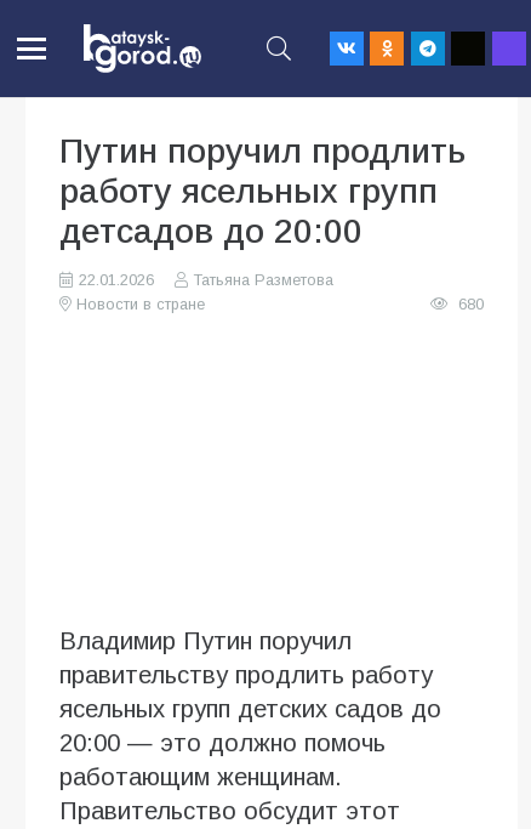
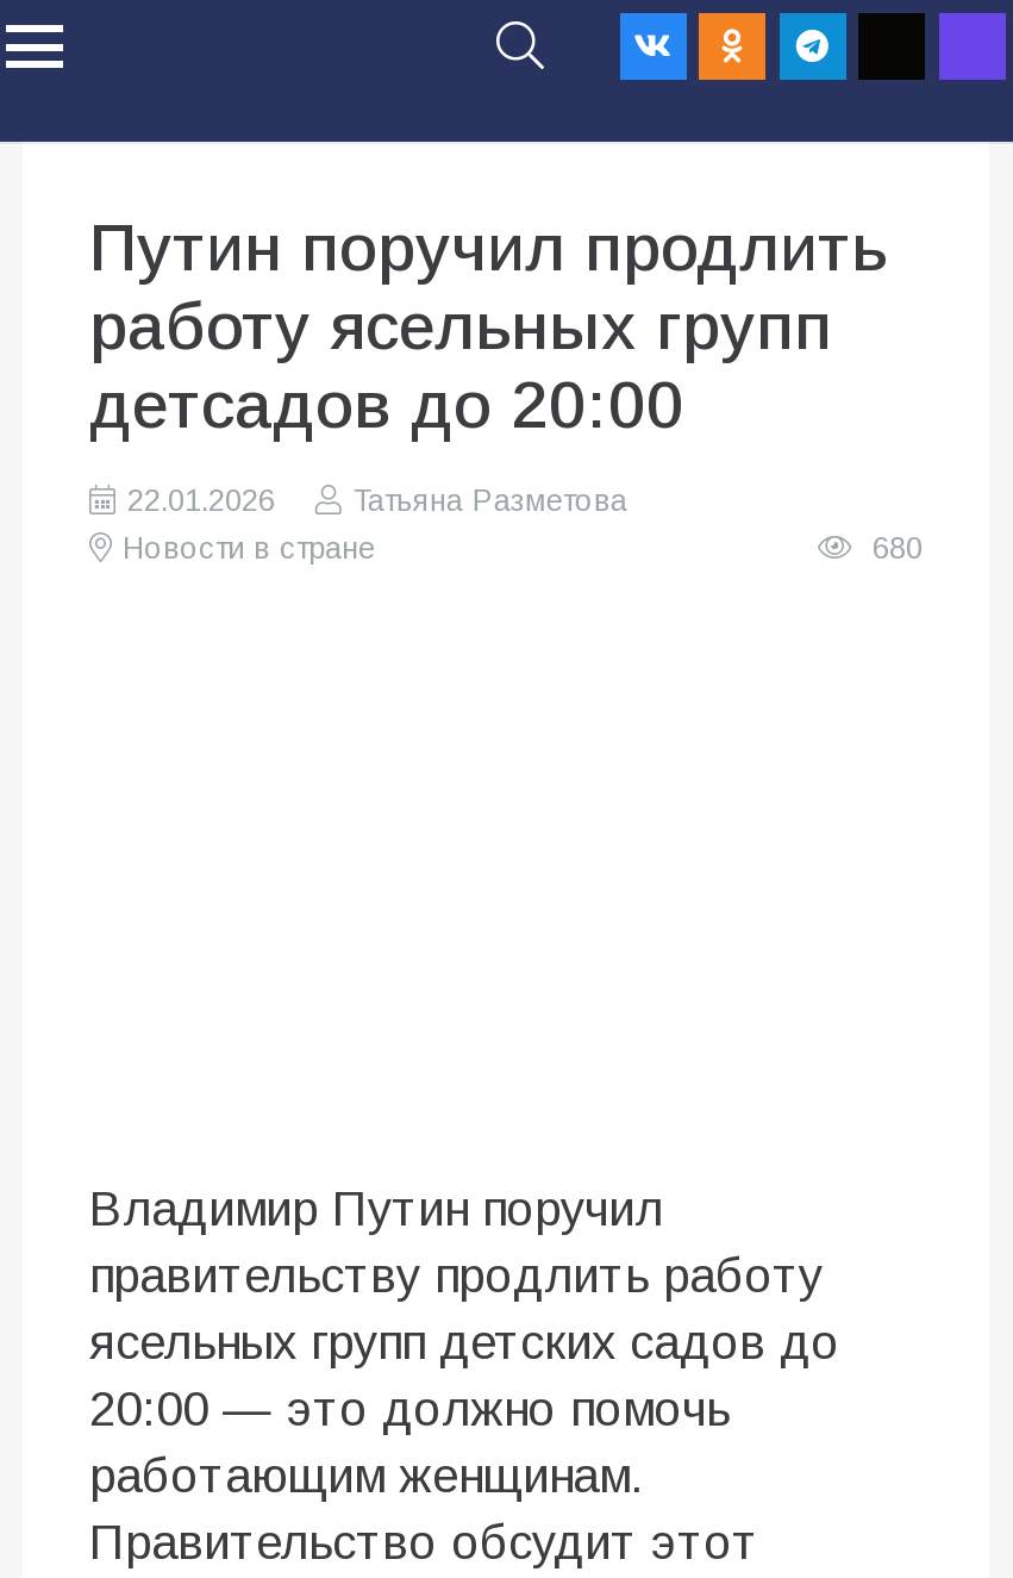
- [image]
